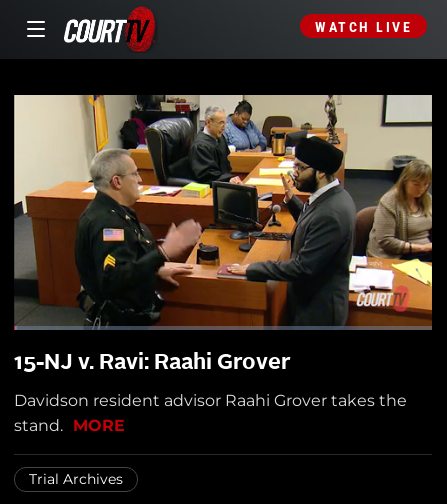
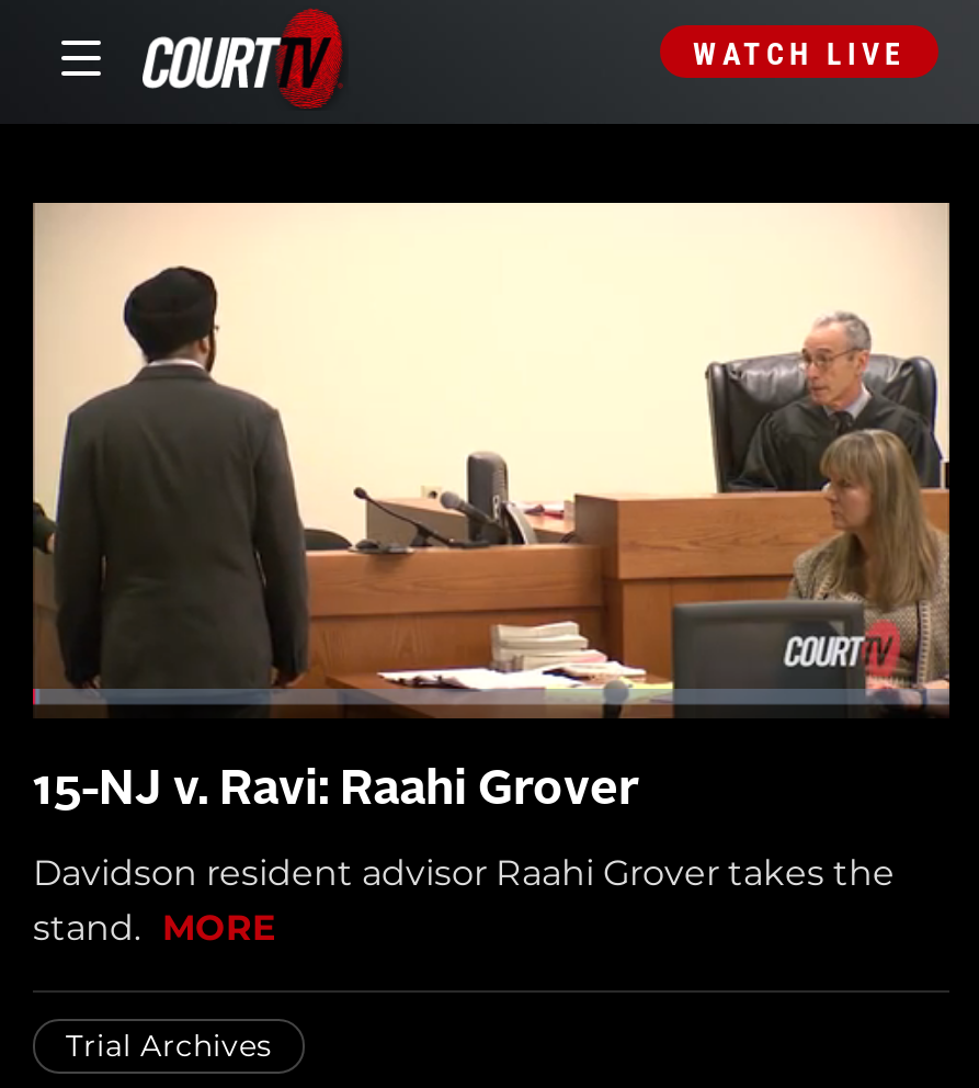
- [image]
+ [image]
